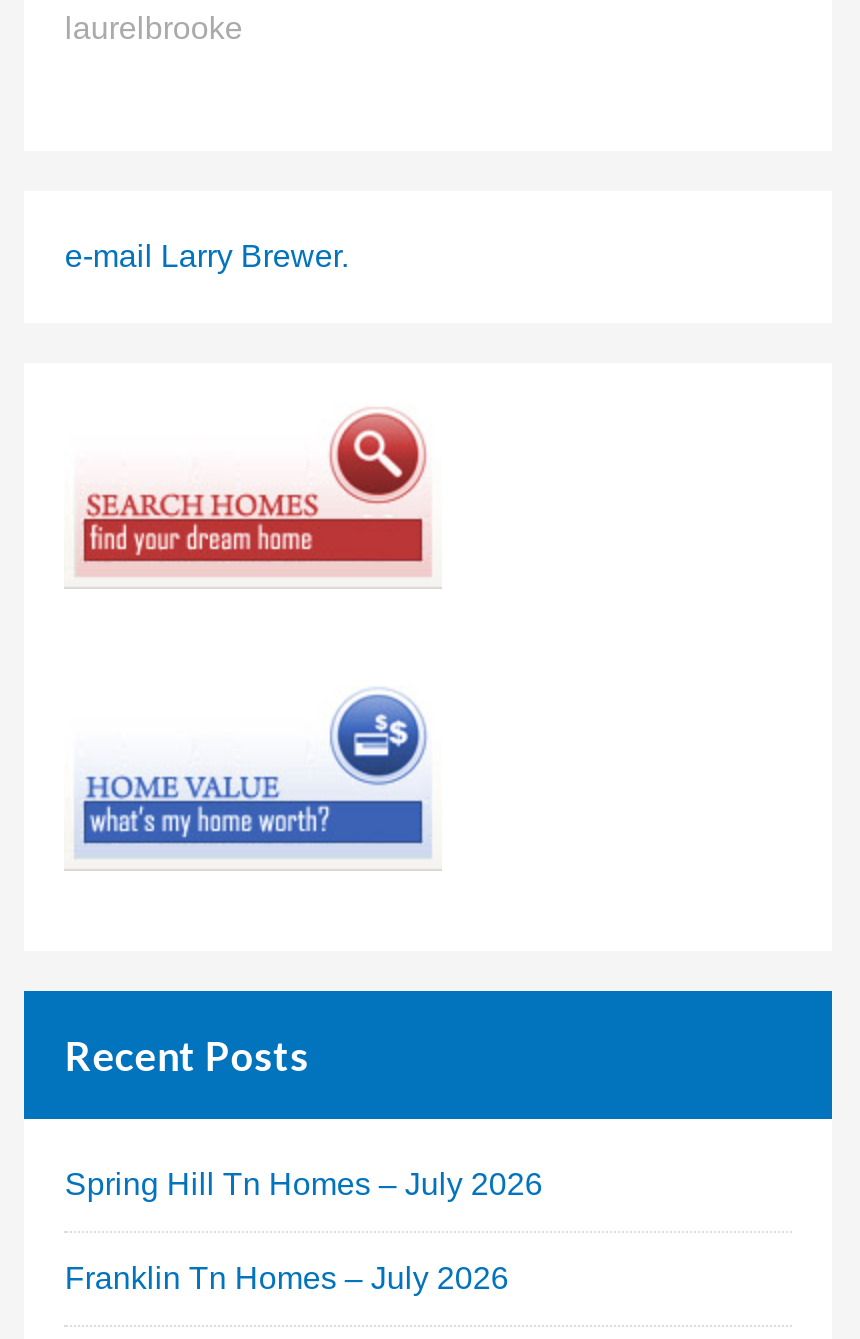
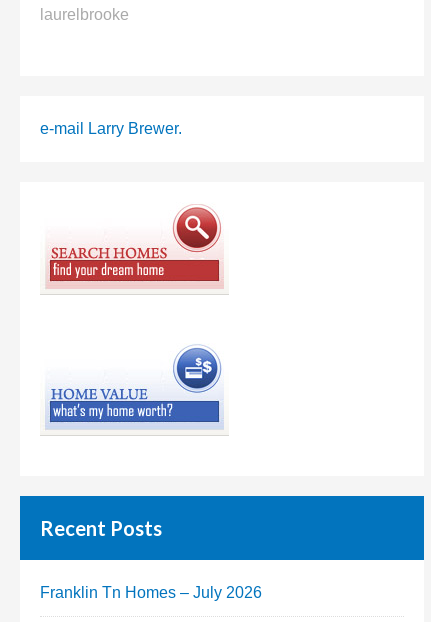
- Spring Hill Tn Homes – July 2026
